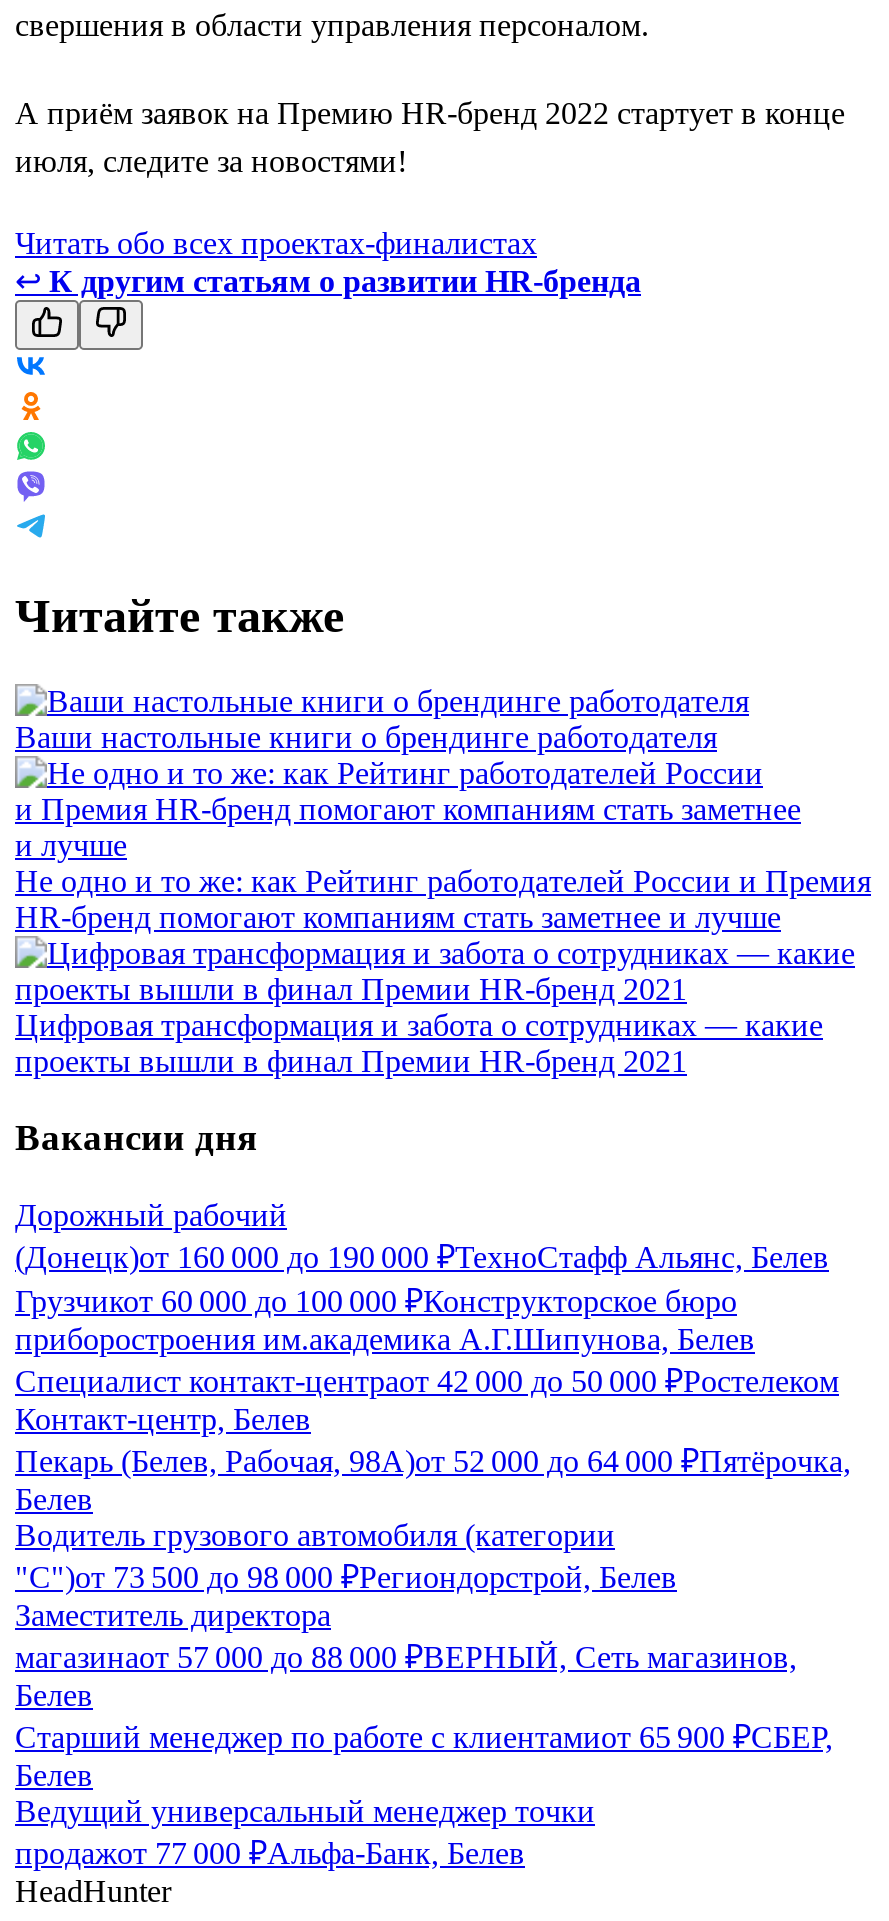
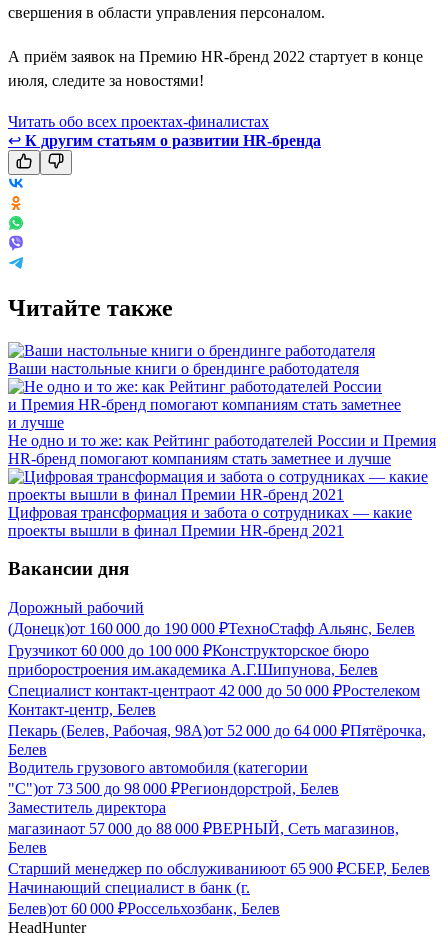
- Старший менеджер по работе с клиентамиот 65 900 ₽СБЕР,
- Белев
- Ведущий универсальный менеджер точки
- продажот 77 000 ₽Альфа-Банк, Белев
+ Старший менеджер по обслуживаниюот 65 900 ₽СБЕР, Белев
+ Начинающий специалист в банк (г.
+ Белев)от 60 000 ₽Россельхозбанк, Белев
